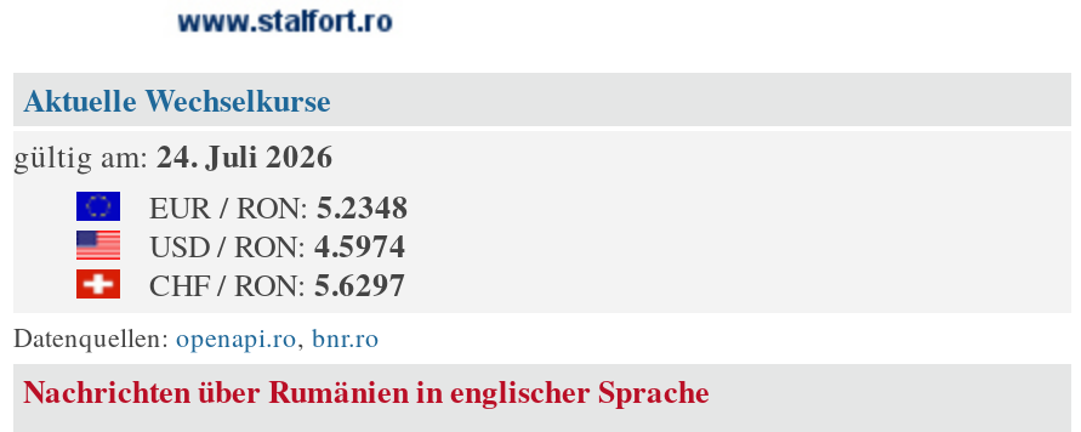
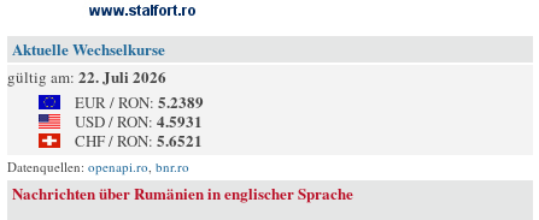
- gültig am: 24. Juli 2026
+ gültig am: 22. Juli 2026

- EUR / RON: 5.2348
+ EUR / RON: 5.2389

- USD / RON: 4.5974
+ USD / RON: 4.5931

- CHF / RON: 5.6297
+ CHF / RON: 5.6521
